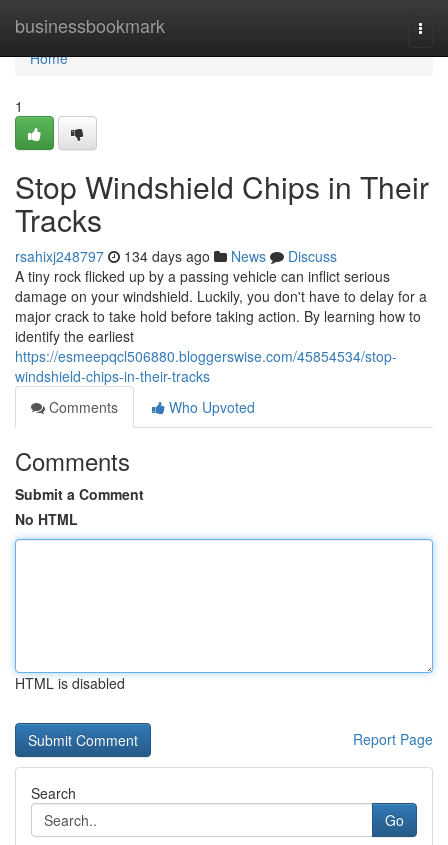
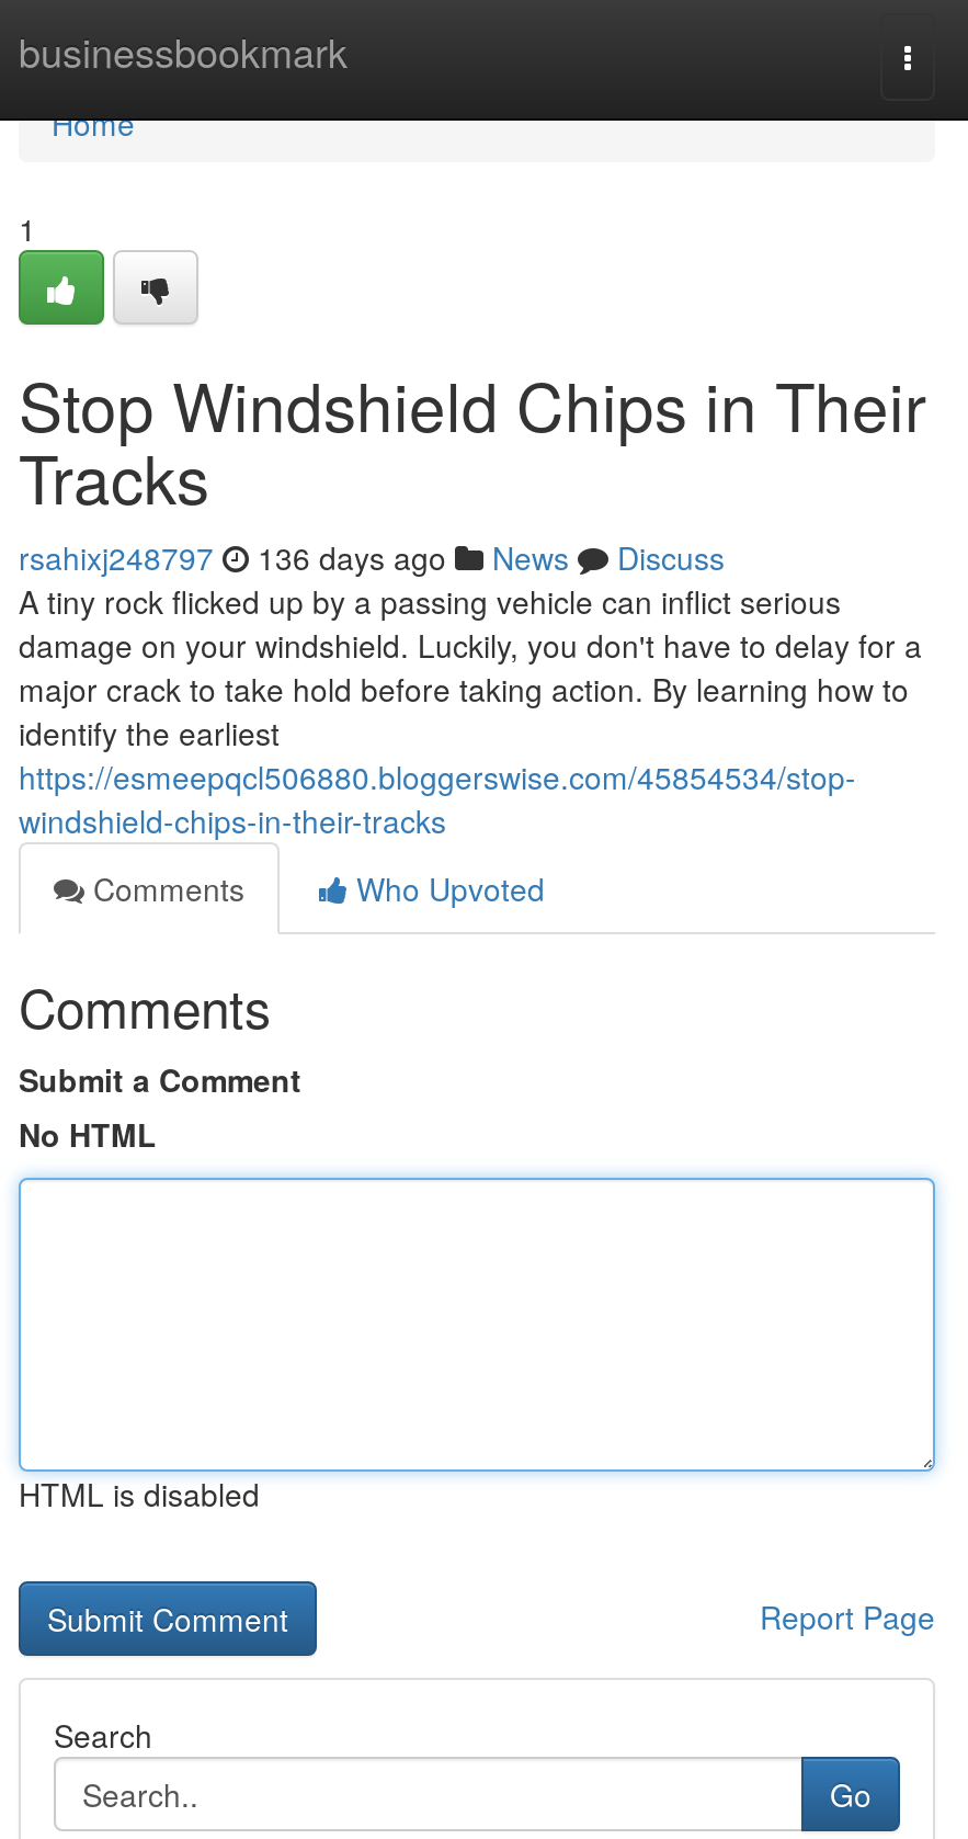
- rsahixj248797 134 days ago News Discuss
+ rsahixj248797 136 days ago News Discuss
